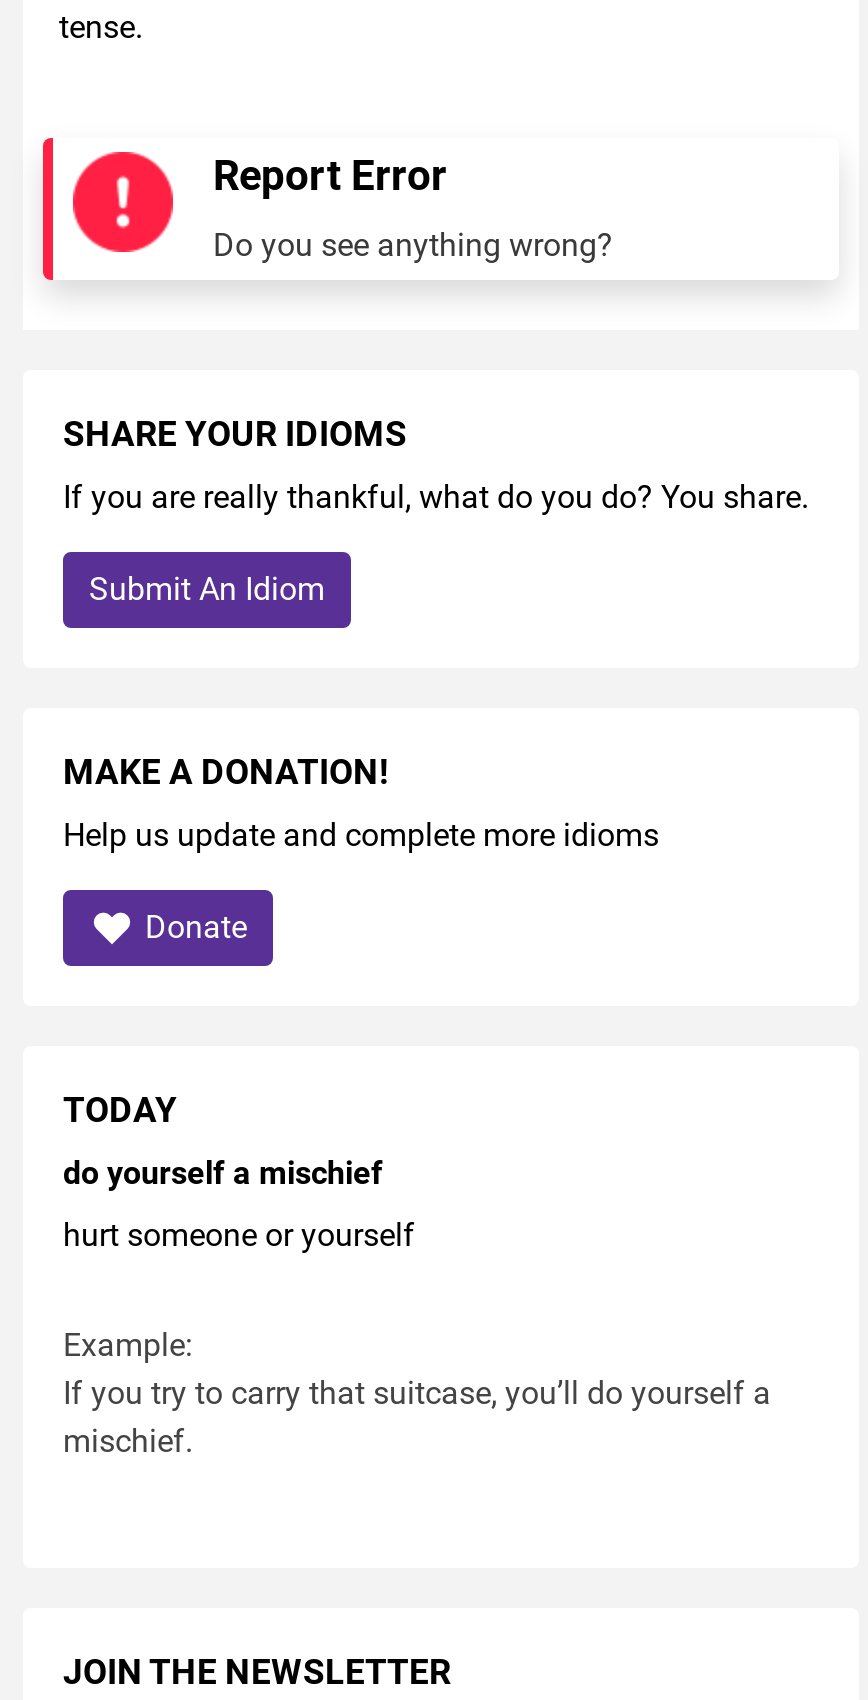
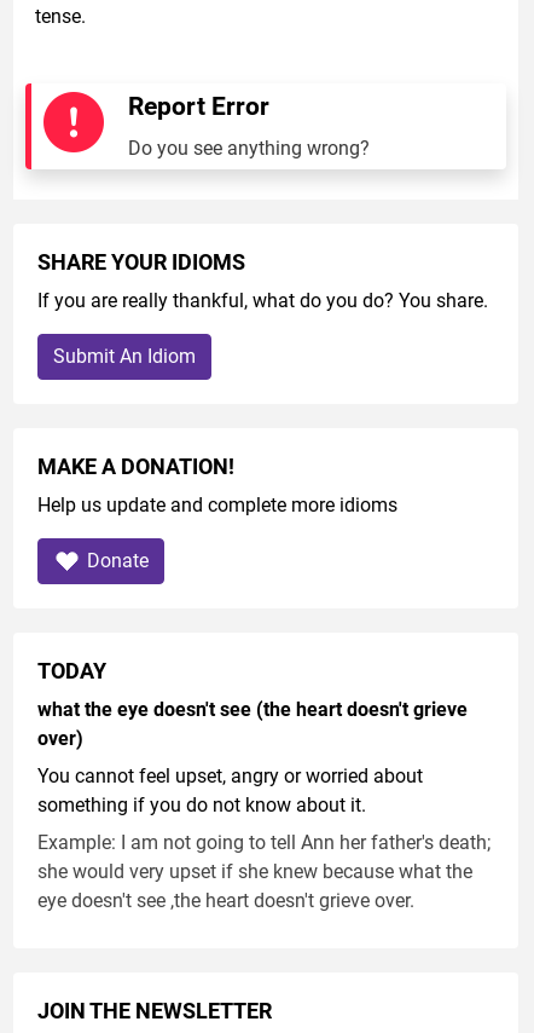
- do yourself a mischief
+ what the eye doesn't see (the heart doesn't grieve
+ over)

- hurt someone or yourself
+ You cannot feel upset, angry or worried about
+ something if you do not know about it.

- Example:
- If you try to carry that suitcase, you’ll do yourself a
- mischief.
+ Example: I am not going to tell Ann her father's death;
+ she would very upset if she knew because what the
+ eye doesn't see ,the heart doesn't grieve over.
